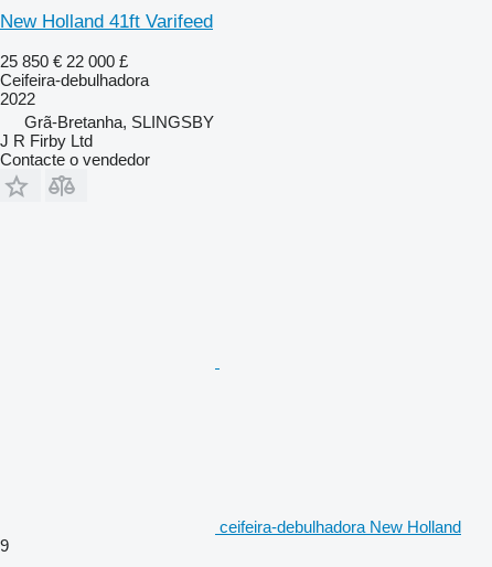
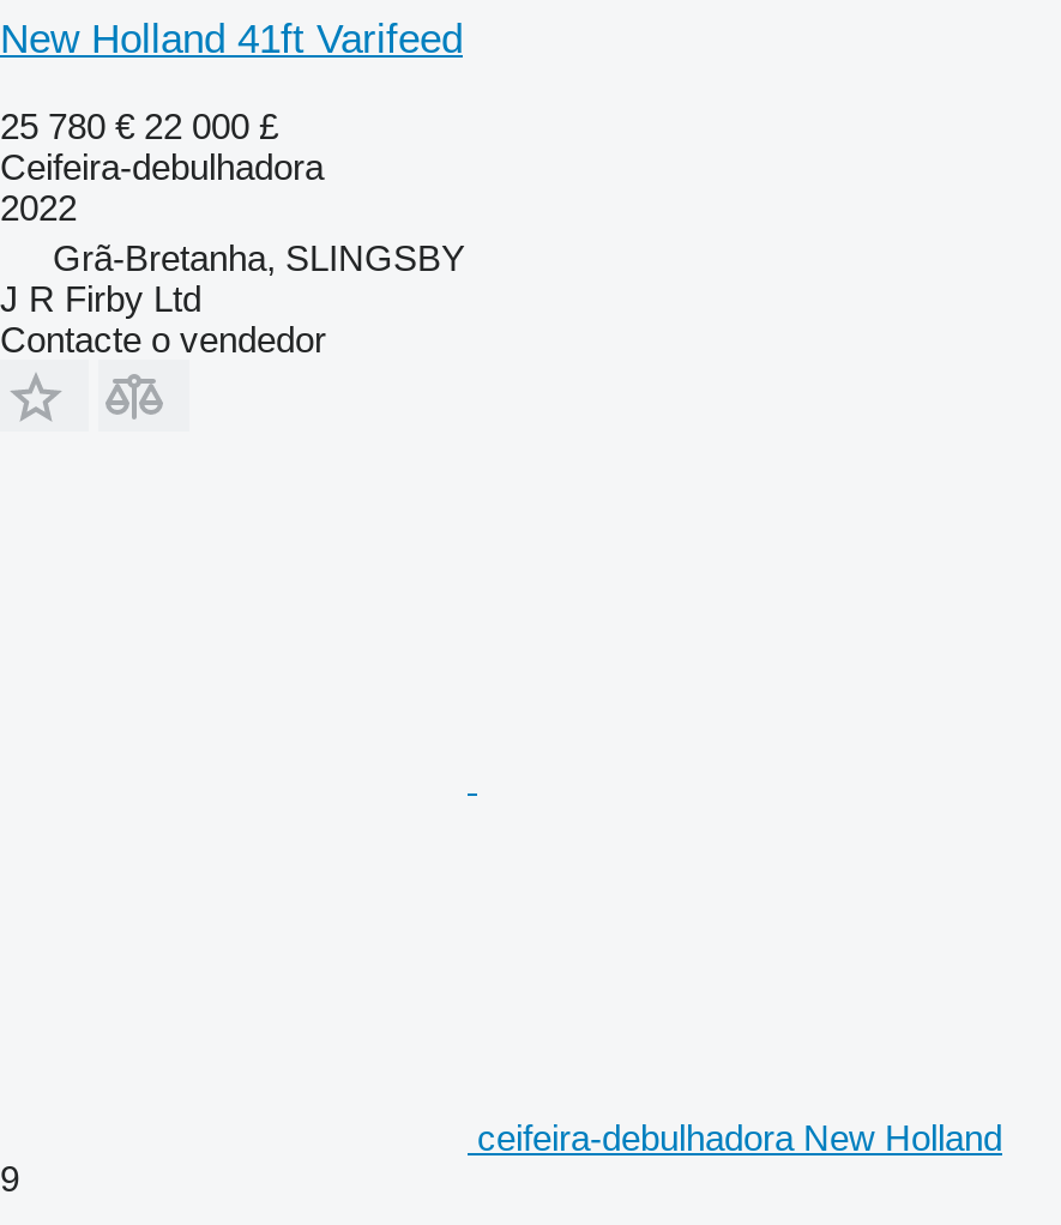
- 25 850 € 22 000 £
+ 25 780 € 22 000 £
